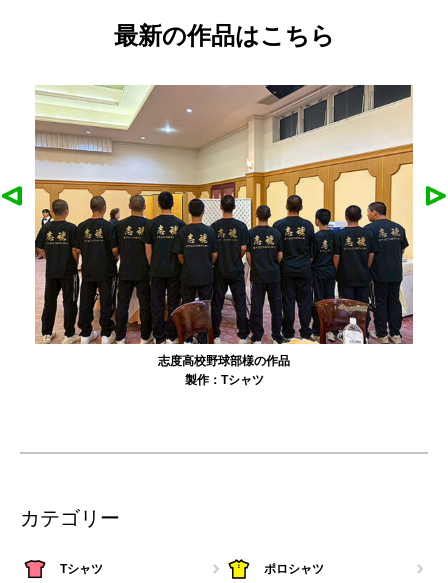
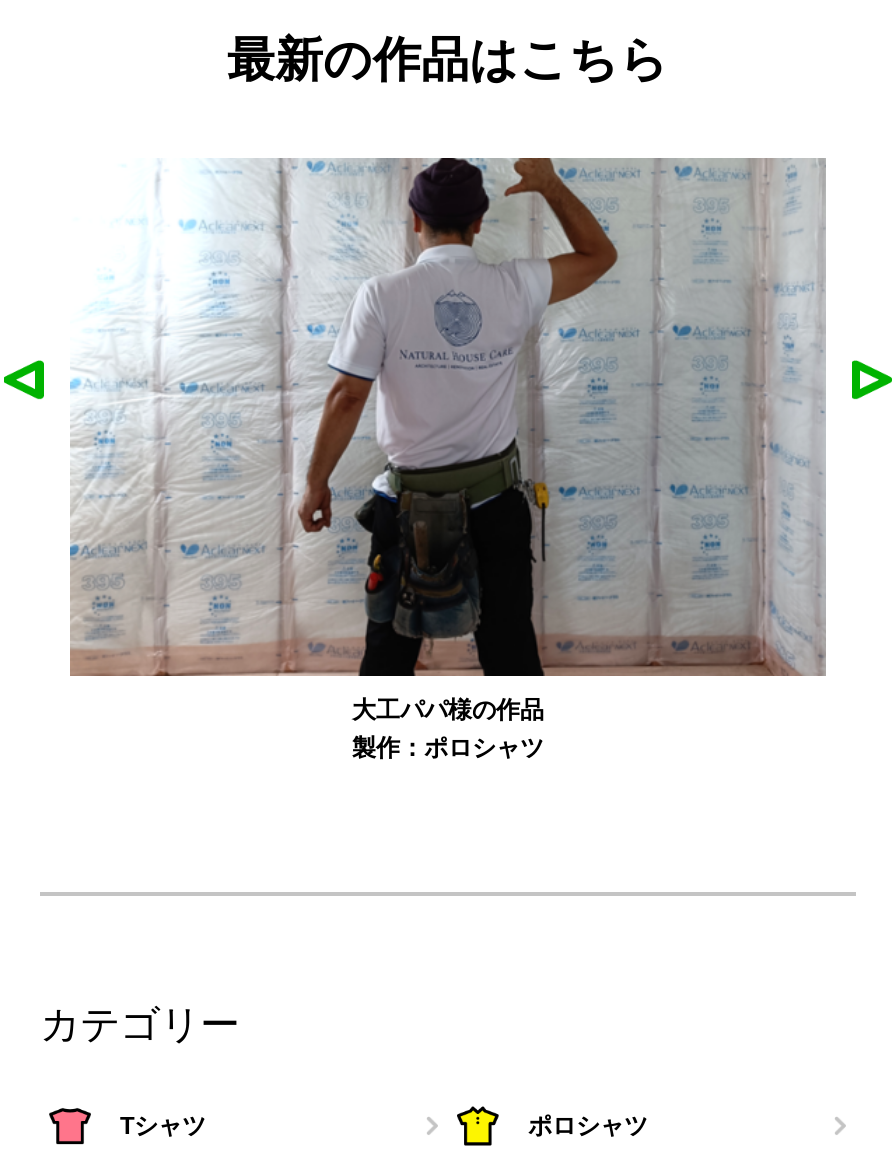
- [image]
- 志度高校野球部様の作品
- 製作：Tシャツ
+ [image]
+ 大工パパ様の作品
+ 製作：ポロシャツ
